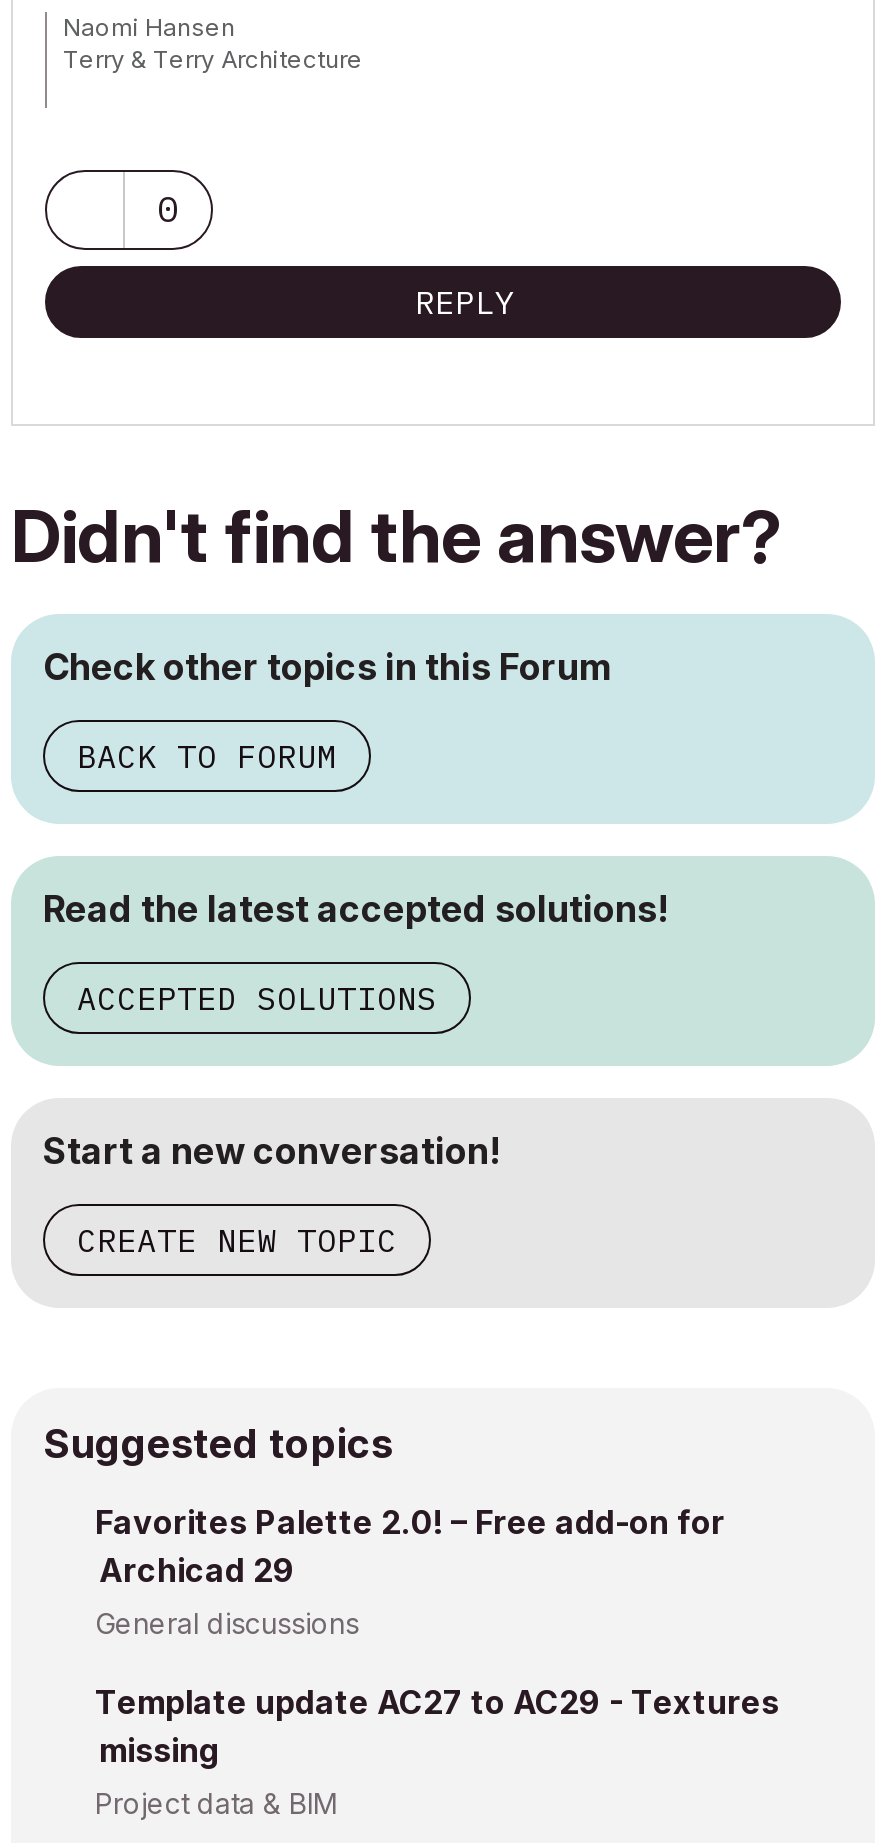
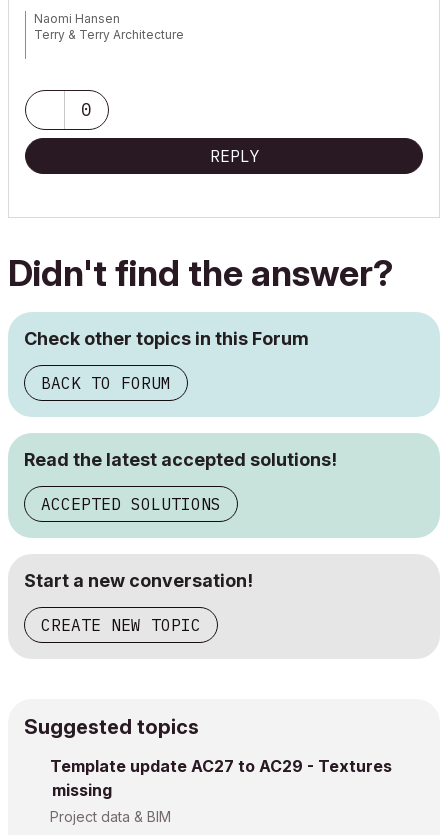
- Favorites Palette 2.0! – Free add-on for
- Archicad 29
- General discussions
